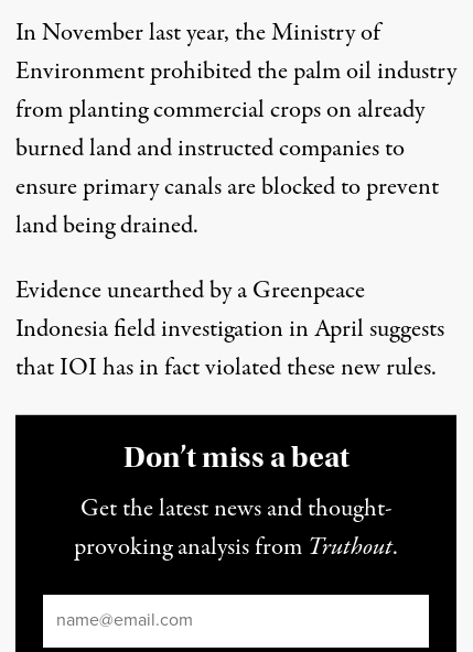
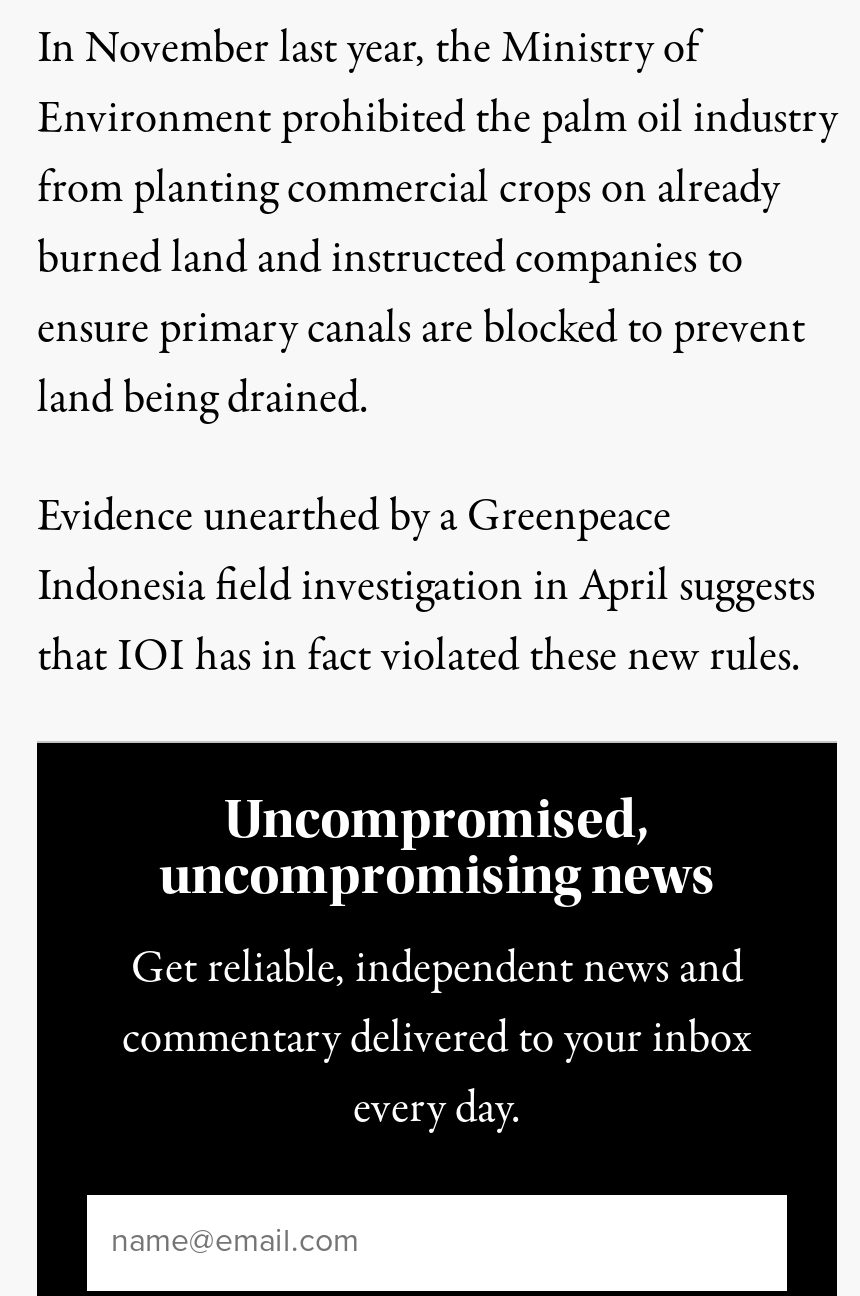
- Don’t miss a beat
+ Uncompromised,
+ uncompromising news

- Get the latest news and thought-
- provoking analysis from Truthout.
+ Get reliable, independent news and
+ commentary delivered to your inbox
+ every day.
